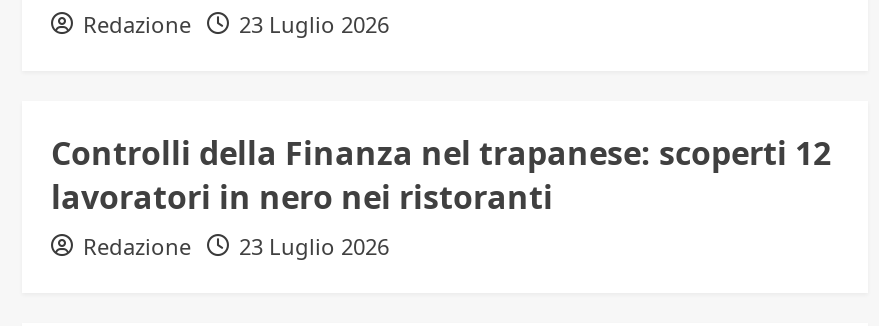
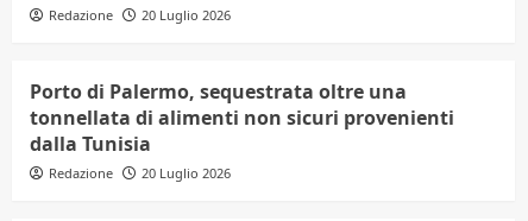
- Redazione 23 Luglio 2026
+ Redazione 20 Luglio 2026

- Controlli della Finanza nel trapanese: scoperti 12
- lavoratori in nero nei ristoranti
+ Porto di Palermo, sequestrata oltre una
+ tonnellata di alimenti non sicuri provenienti
+ dalla Tunisia

- Redazione 23 Luglio 2026
+ Redazione 20 Luglio 2026
